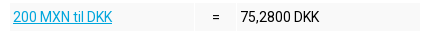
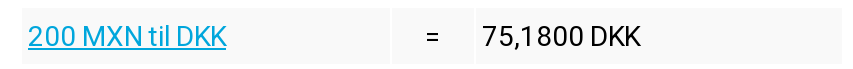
- 75,2800 DKK
+ 75,1800 DKK
